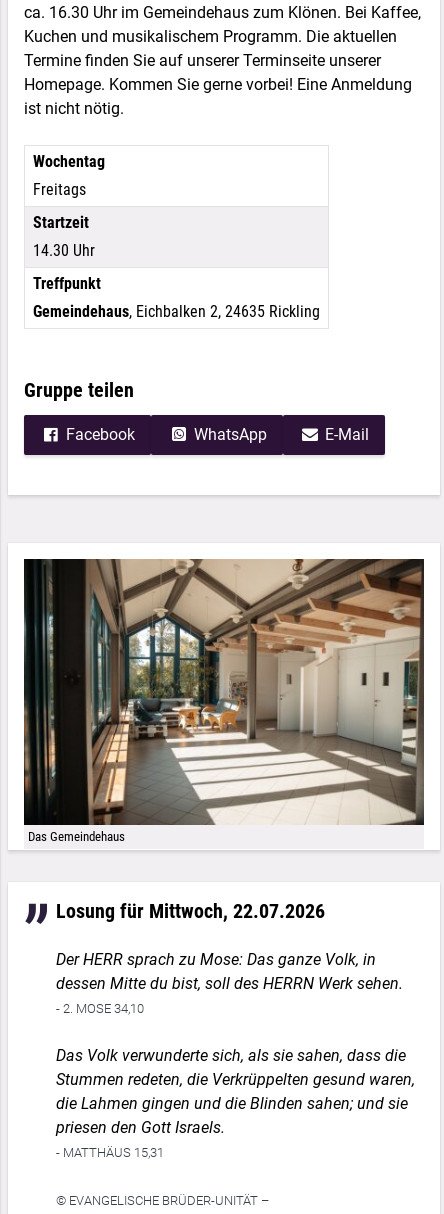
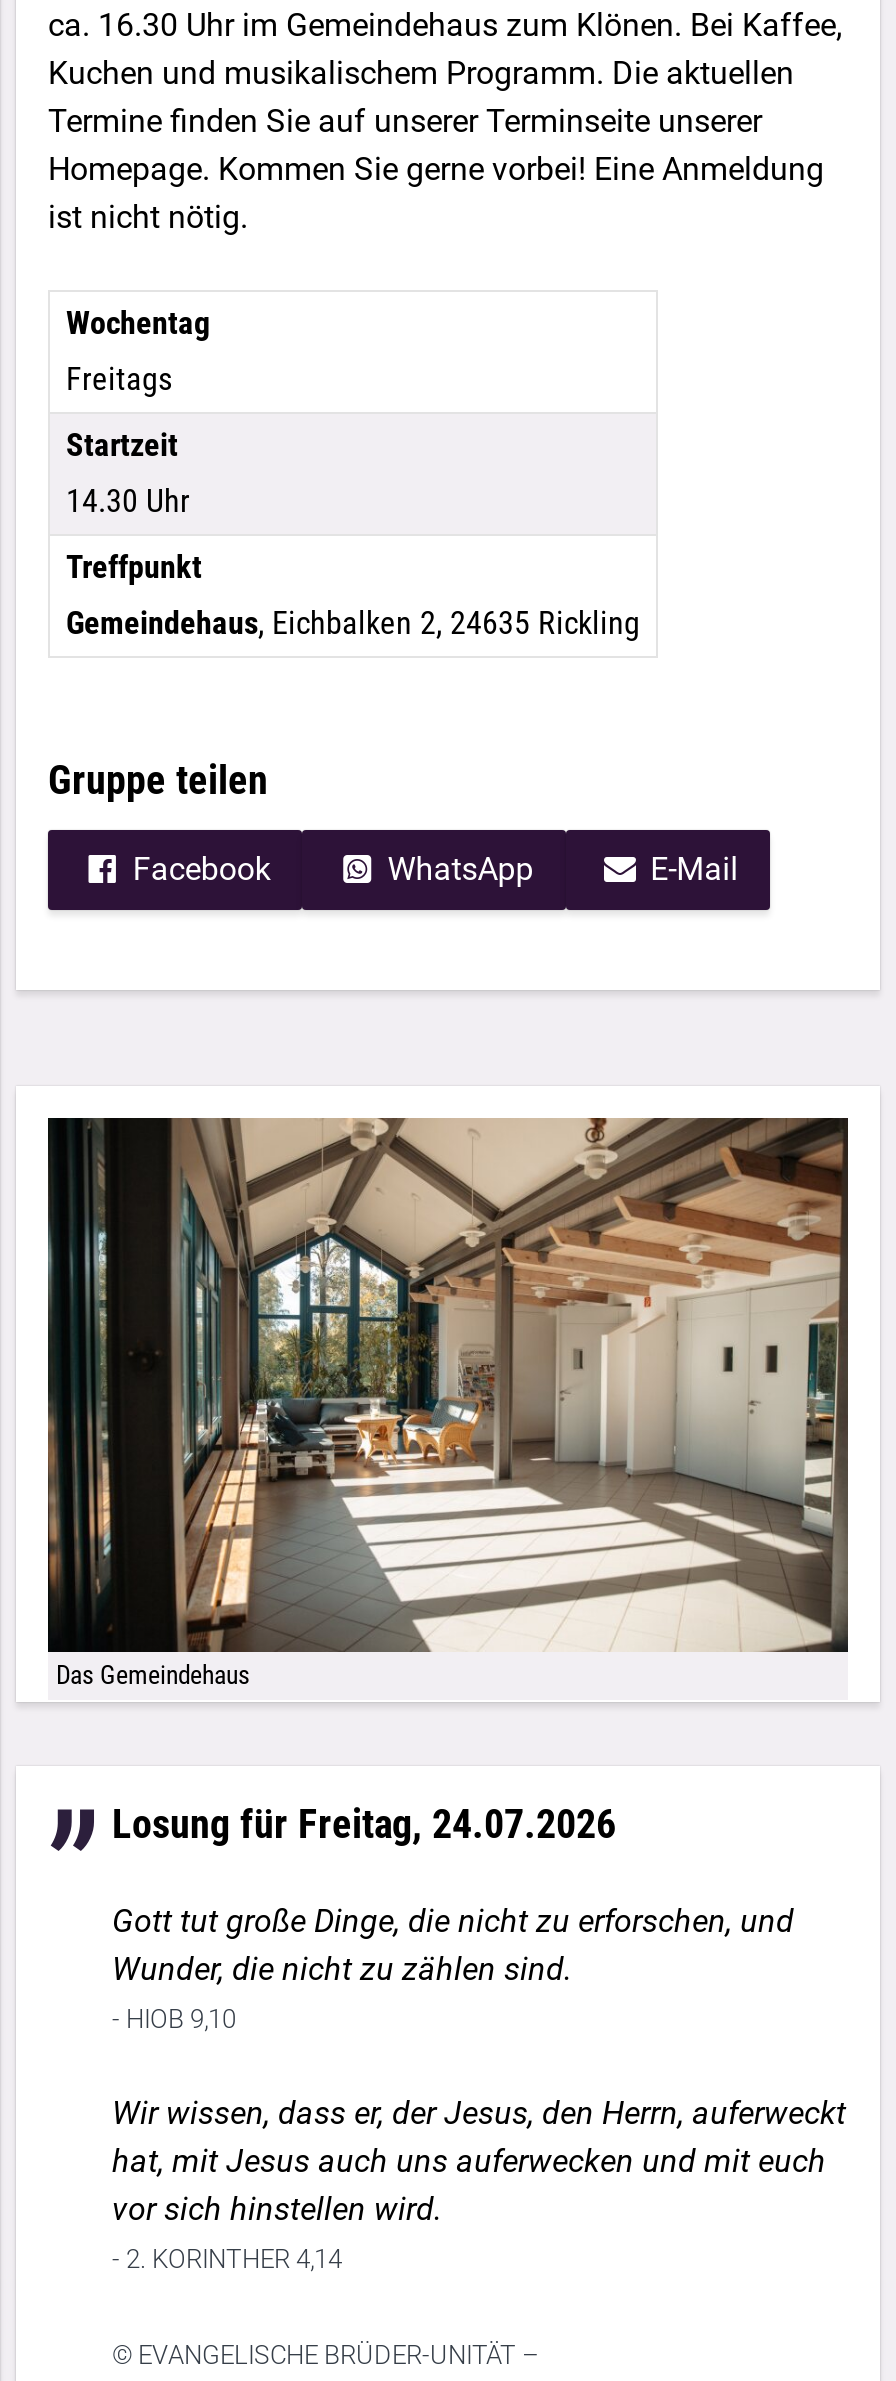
- Losung für Mittwoch, 22.07.2026
+ Losung für Freitag, 24.07.2026

- Der HERR sprach zu Mose: Das ganze Volk, in
- dessen Mitte du bist, soll des HERRN Werk sehen.
- - 2. MOSE 34,10
+ Gott tut große Dinge, die nicht zu erforschen, und
+ Wunder, die nicht zu zählen sind.
+ - HIOB 9,10

- Das Volk verwunderte sich, als sie sahen, dass die
- Stummen redeten, die Verkrüppelten gesund waren,
- die Lahmen gingen und die Blinden sahen; und sie
- priesen den Gott Israels.
- - MATTHÄUS 15,31
+ Wir wissen, dass er, der Jesus, den Herrn, auferweckt
+ hat, mit Jesus auch uns auferwecken und mit euch
+ vor sich hinstellen wird.
+ - 2. KORINTHER 4,14
